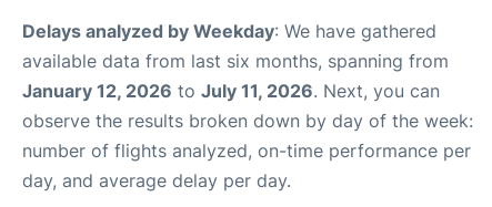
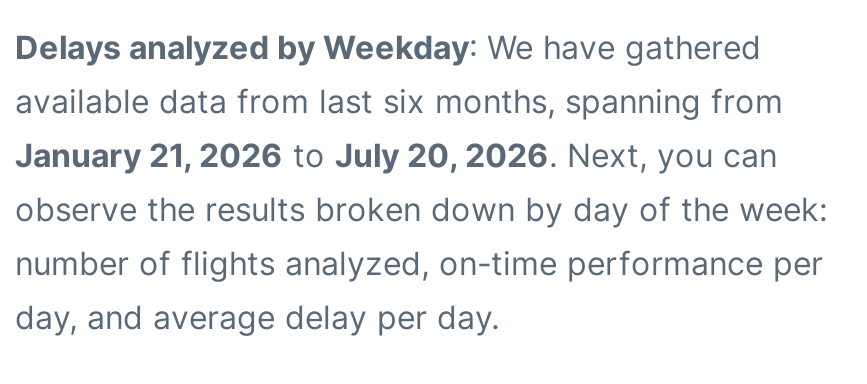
- January 12, 2026 to July 11, 2026. Next, you can
+ January 21, 2026 to July 20, 2026. Next, you can
